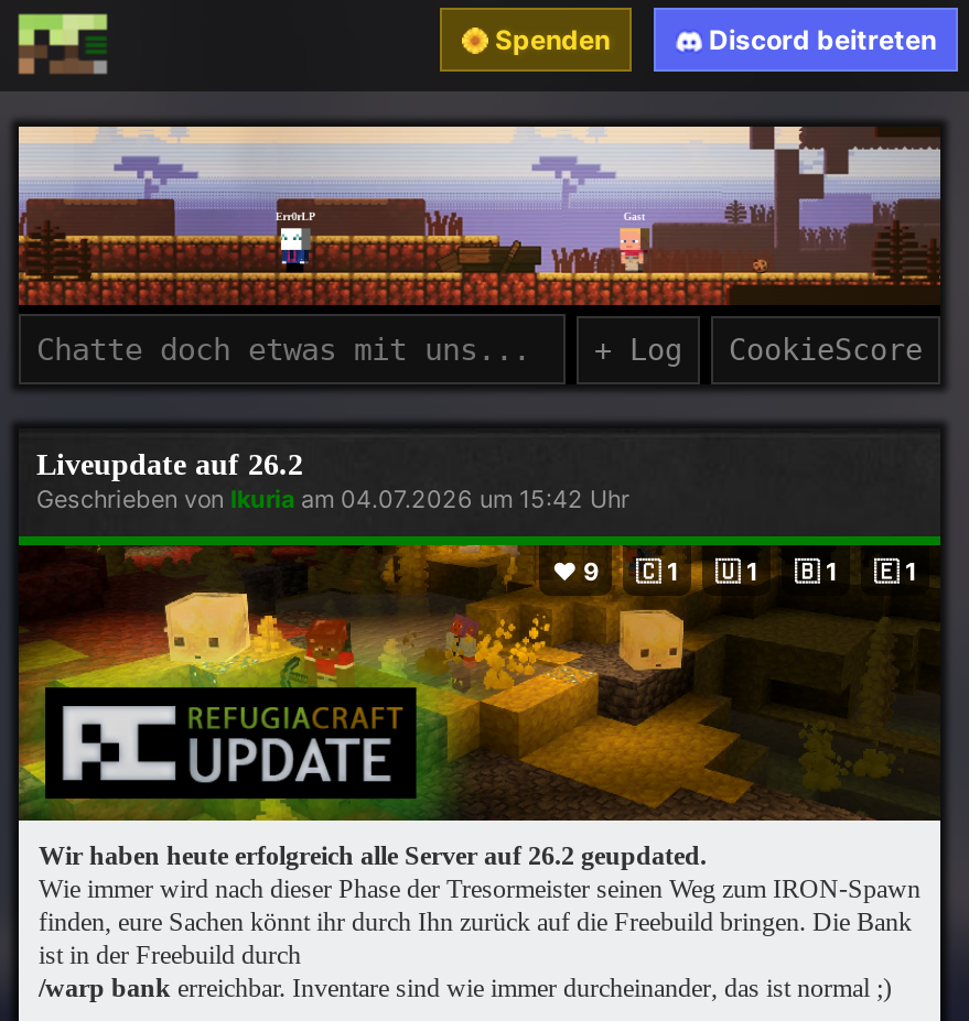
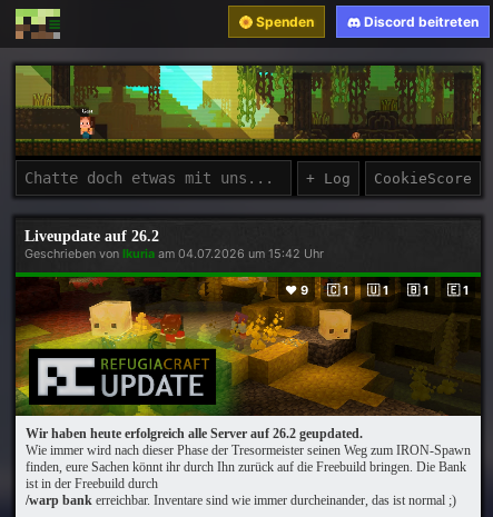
- [image]
+ [image]
